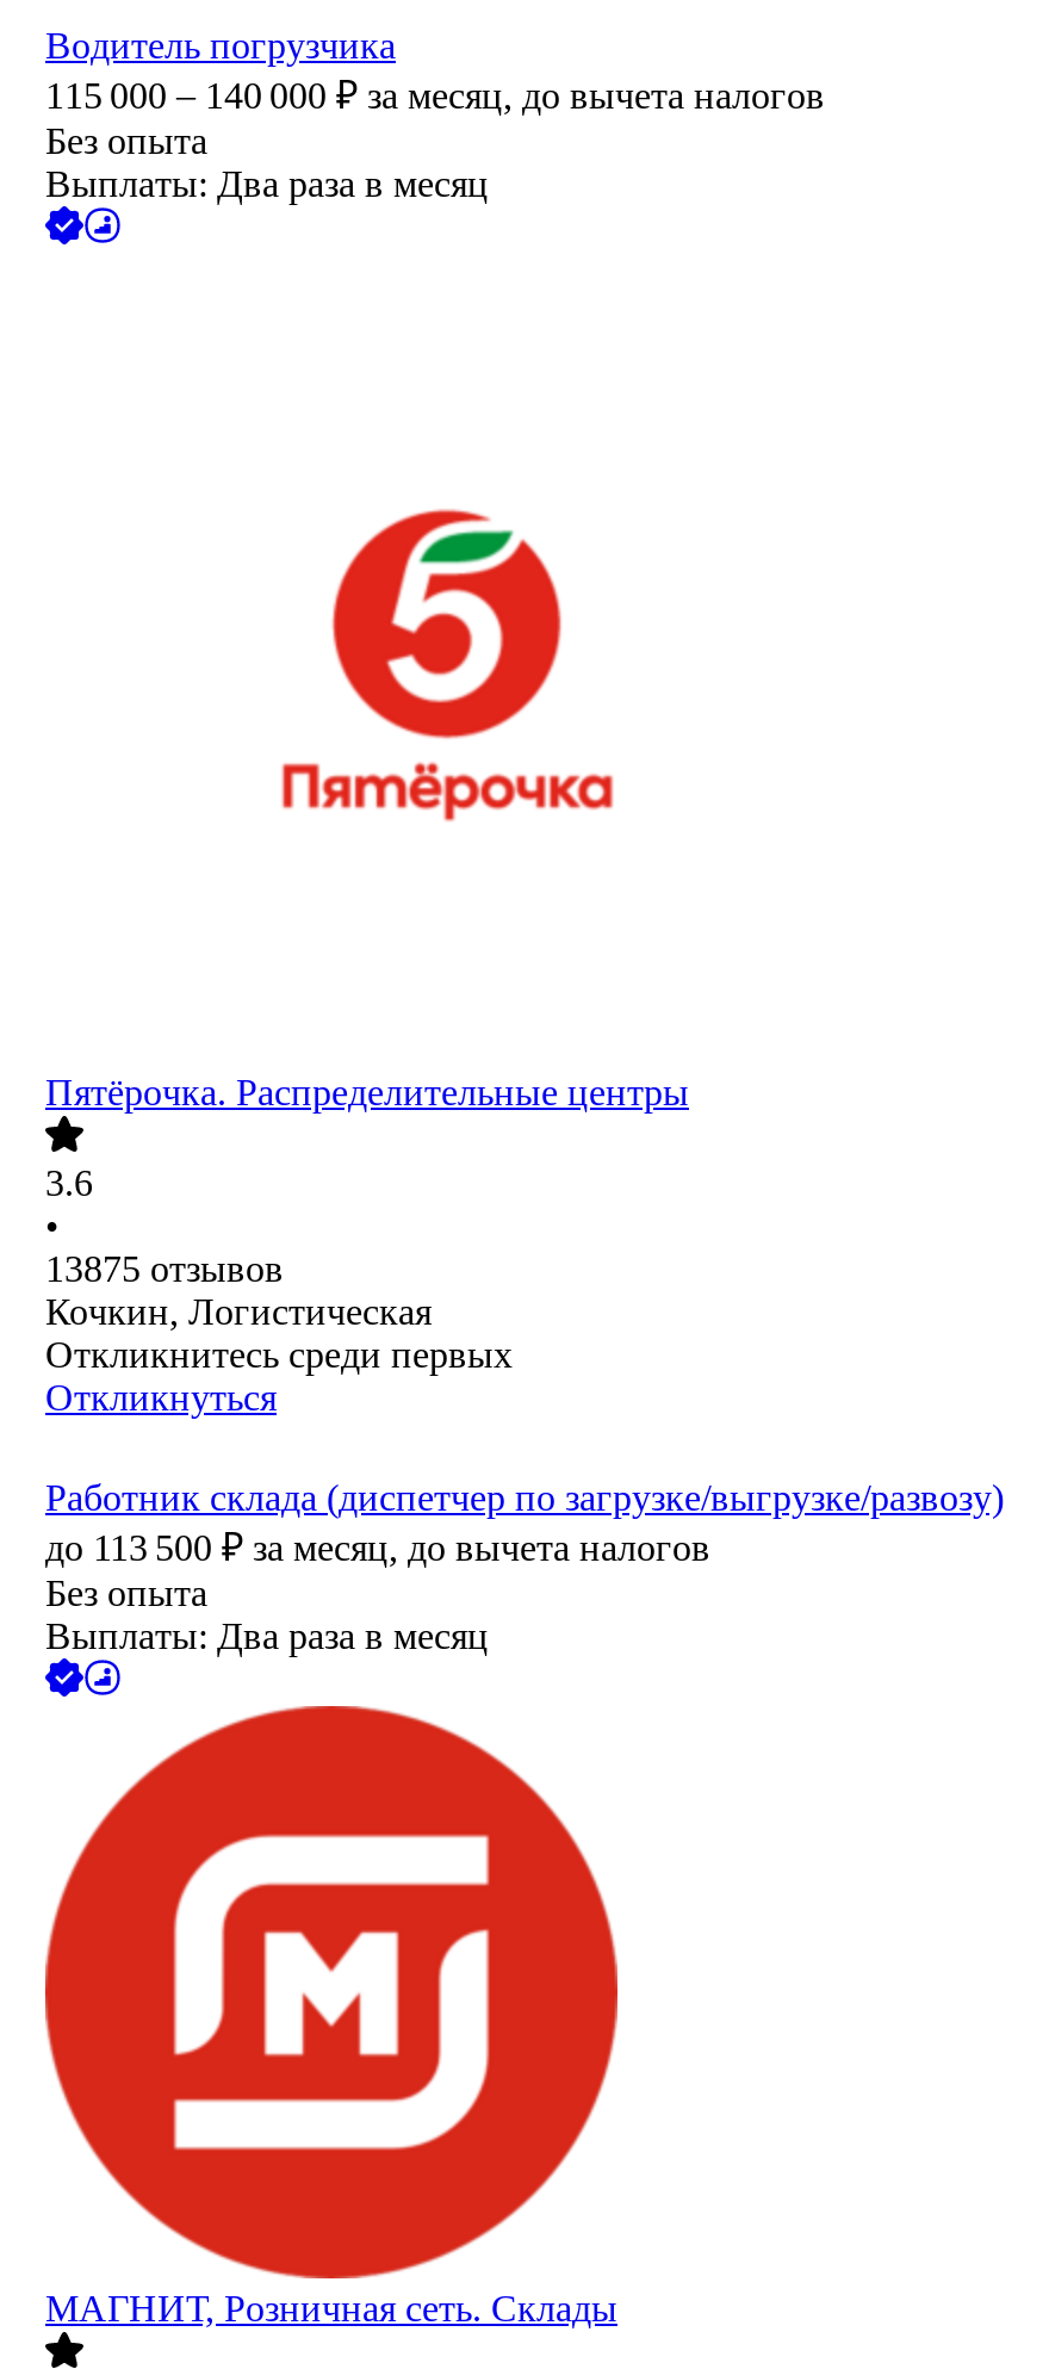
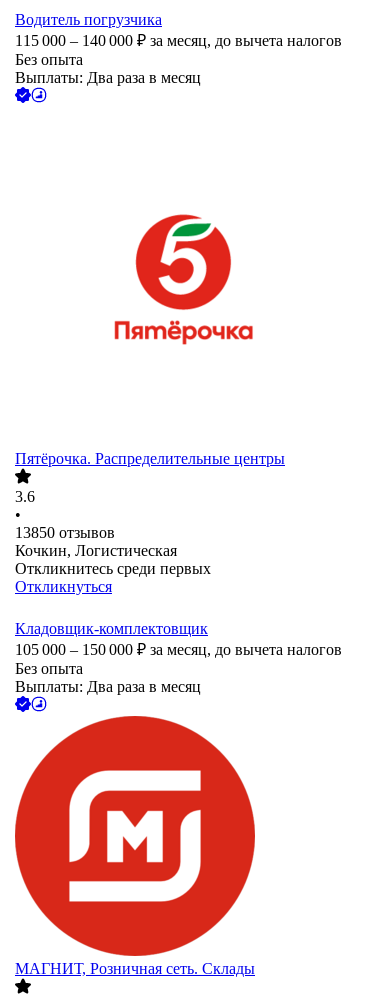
- 13875 отзывов
+ 13850 отзывов

- Работник склада (диспетчер по загрузке/выгрузке/развозу)
- до 113 500 ₽ за месяц, до вычета налогов
+ Кладовщик-комплектовщик
+ 105 000 – 150 000 ₽ за месяц, до вычета налогов
